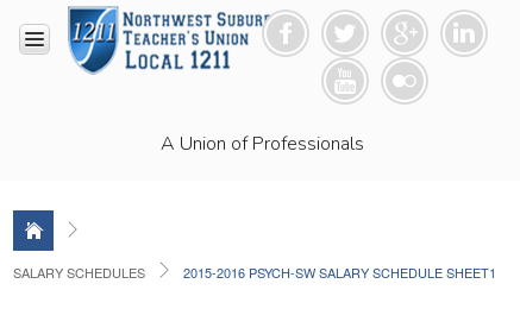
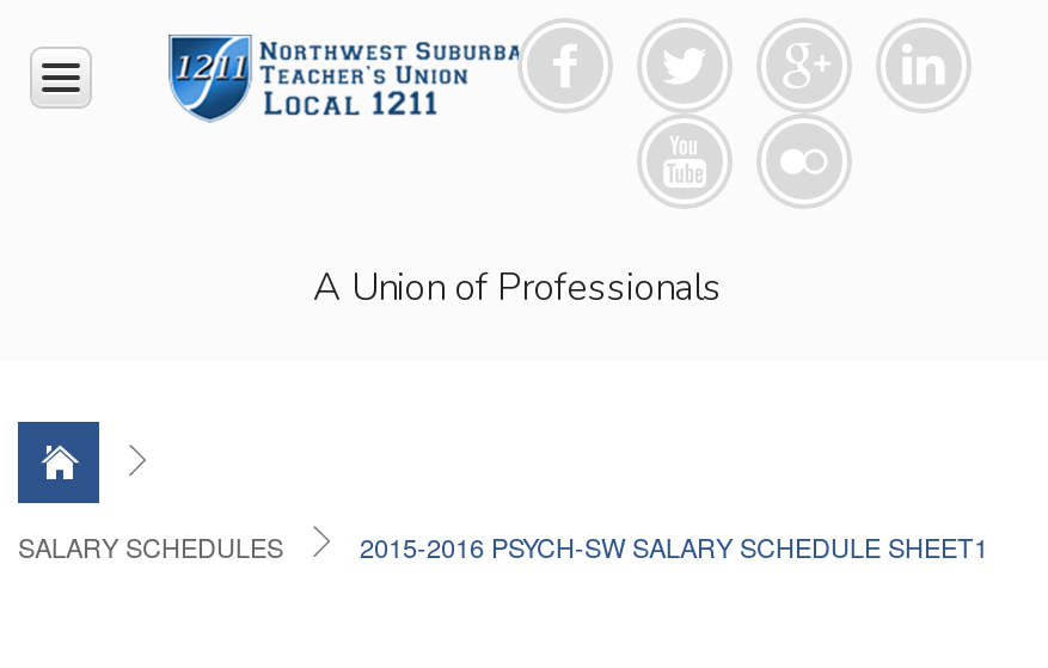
- [image]
+ [image]
